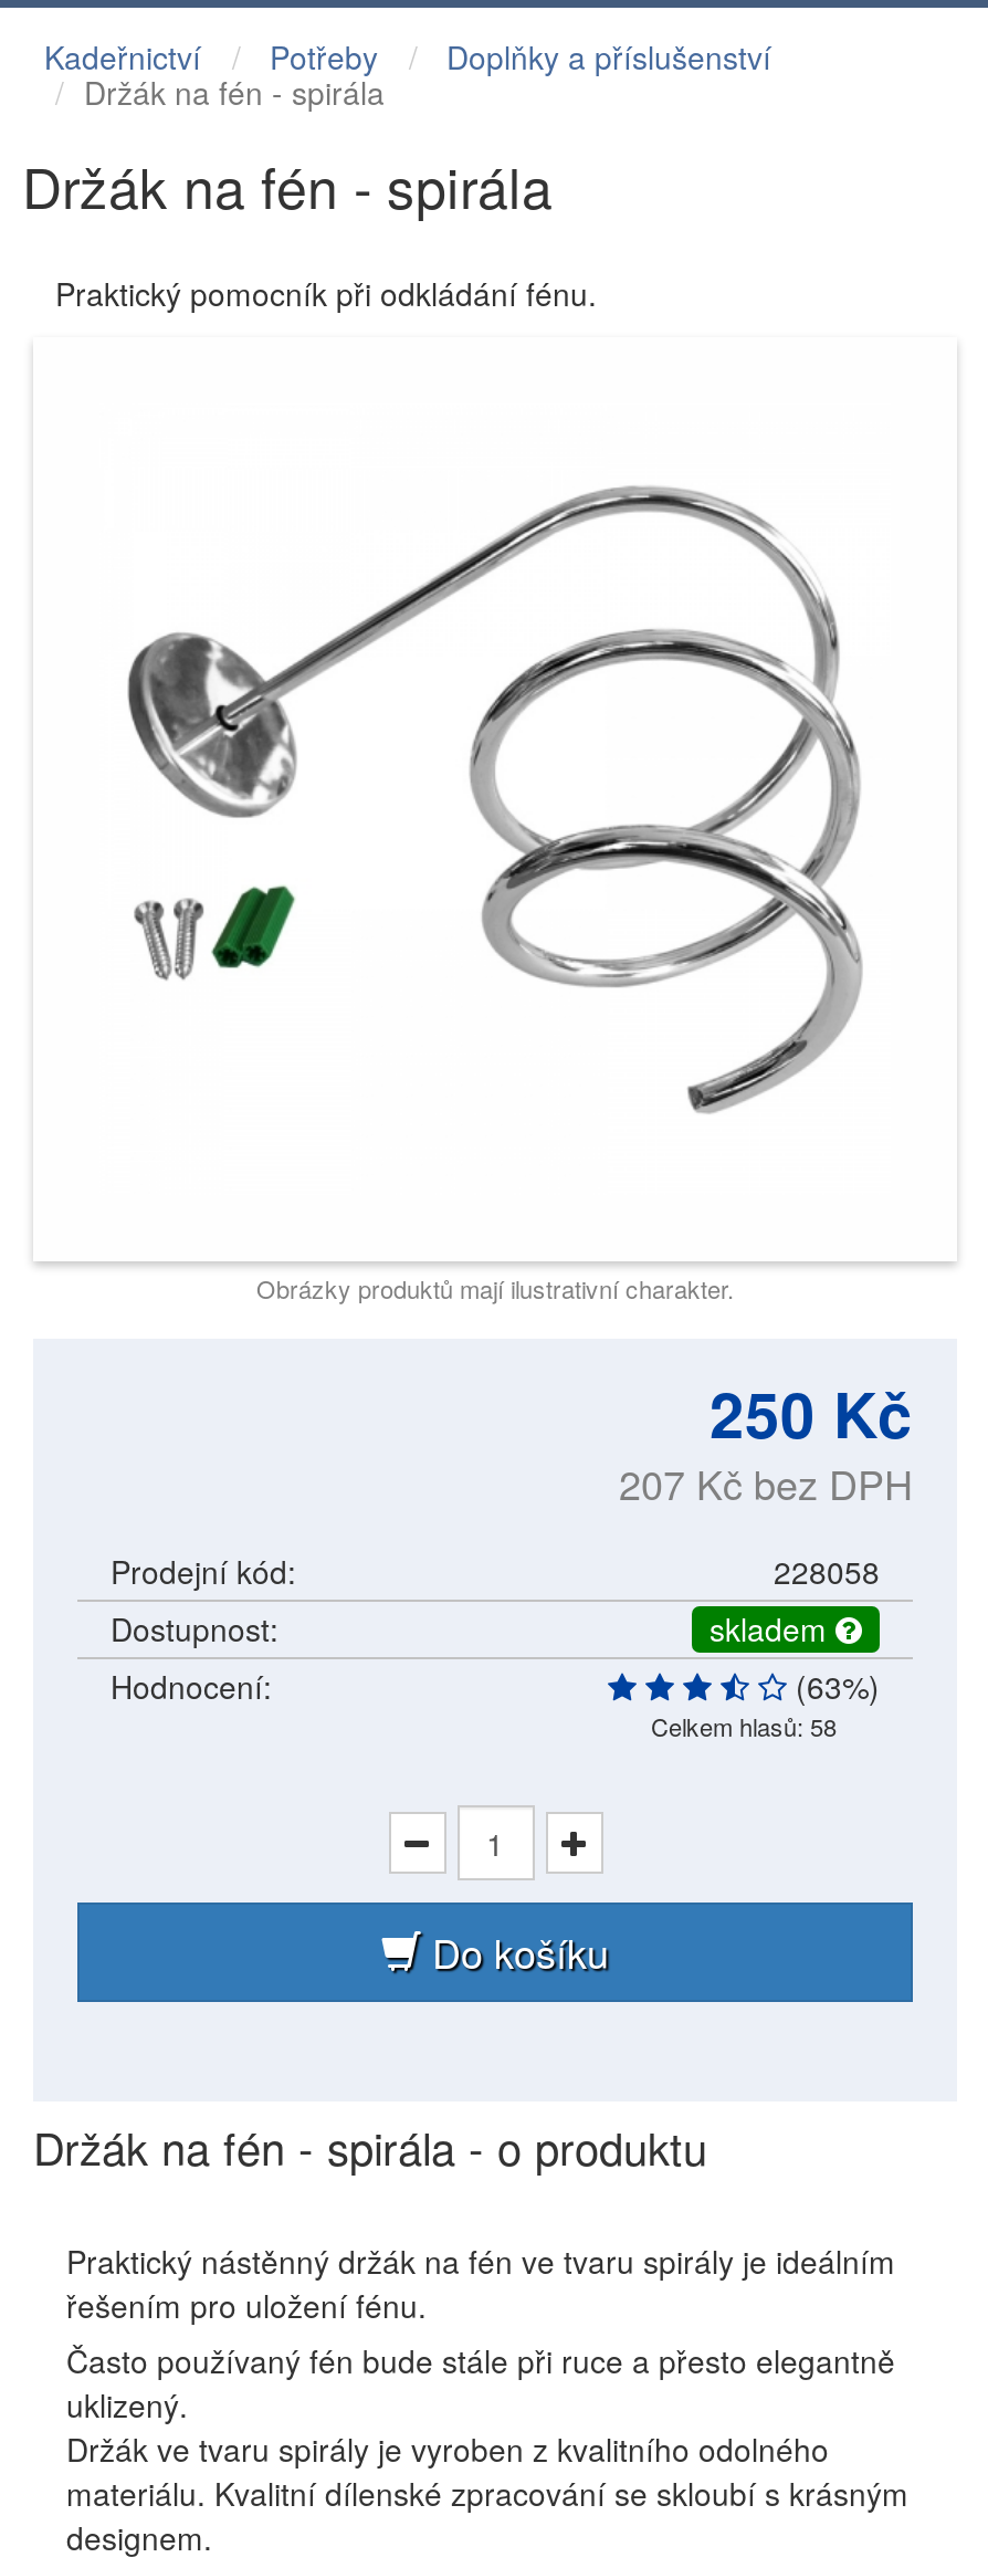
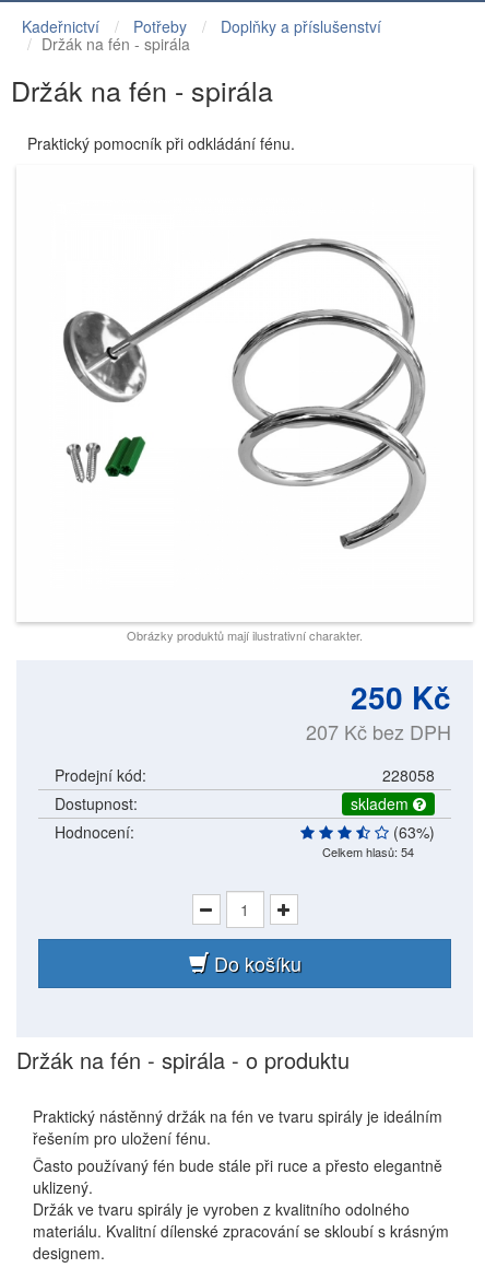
- Celkem hlasů: 58
+ Celkem hlasů: 54
